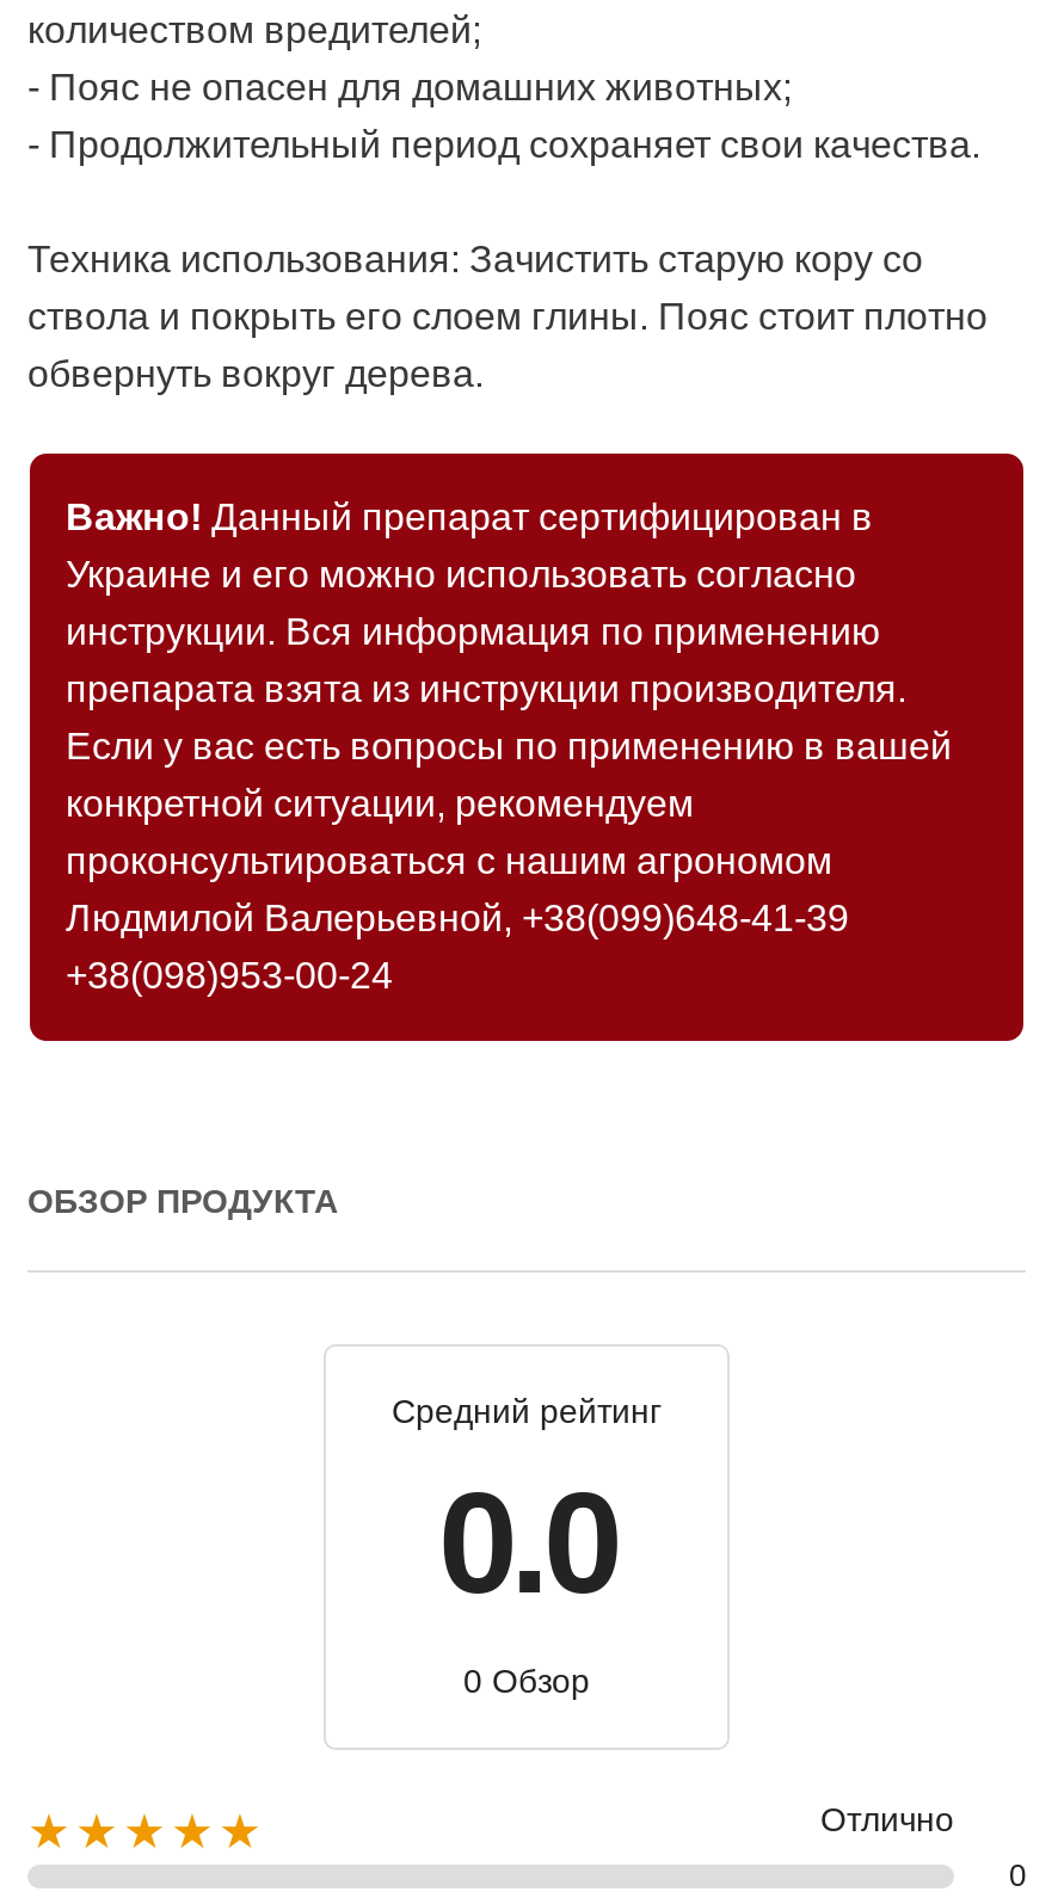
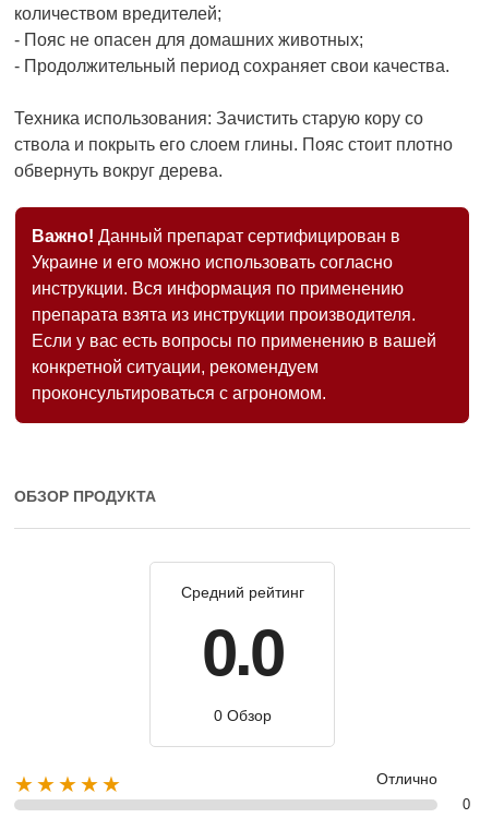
- проконсультироваться с нашим агрономом
- Людмилой Валерьевной, +38(099)648-41-39
- +38(098)953-00-24
+ проконсультироваться с агрономом.
